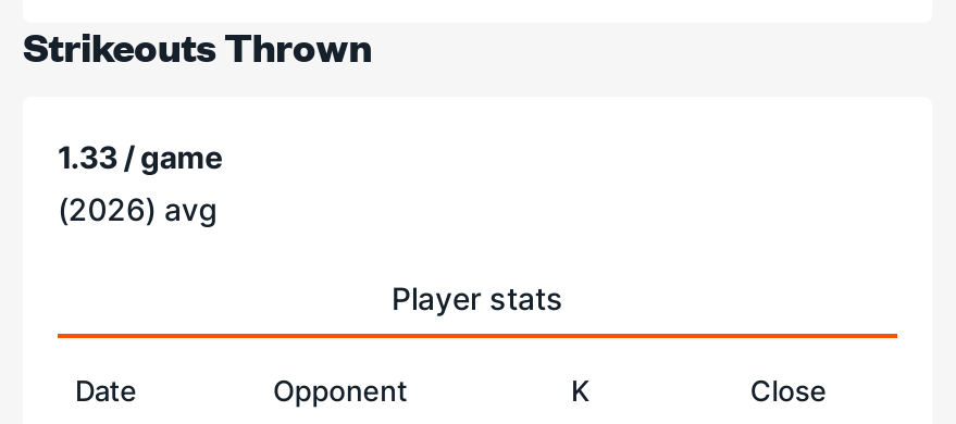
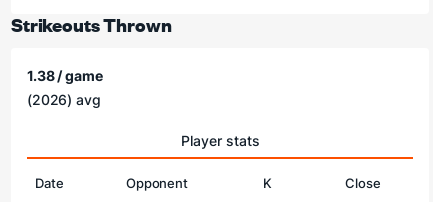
- 1.33 / game
+ 1.38 / game
